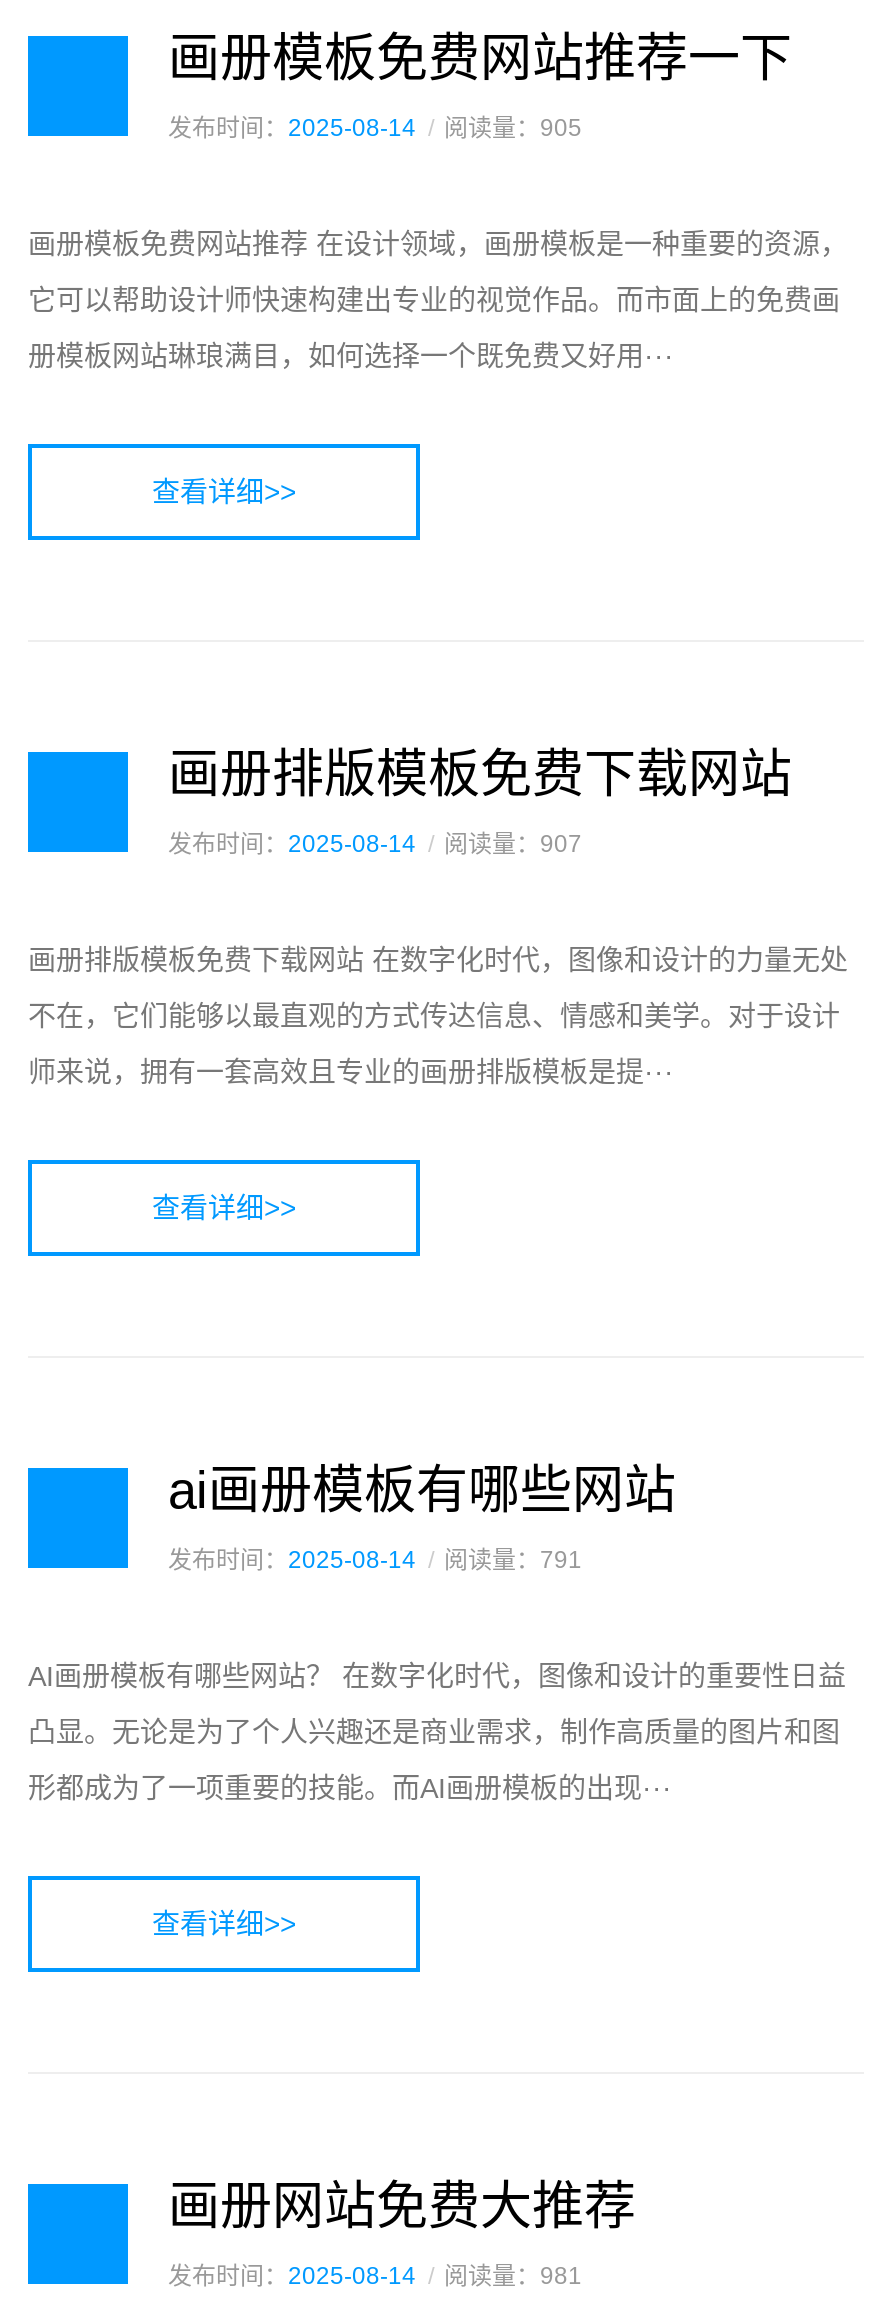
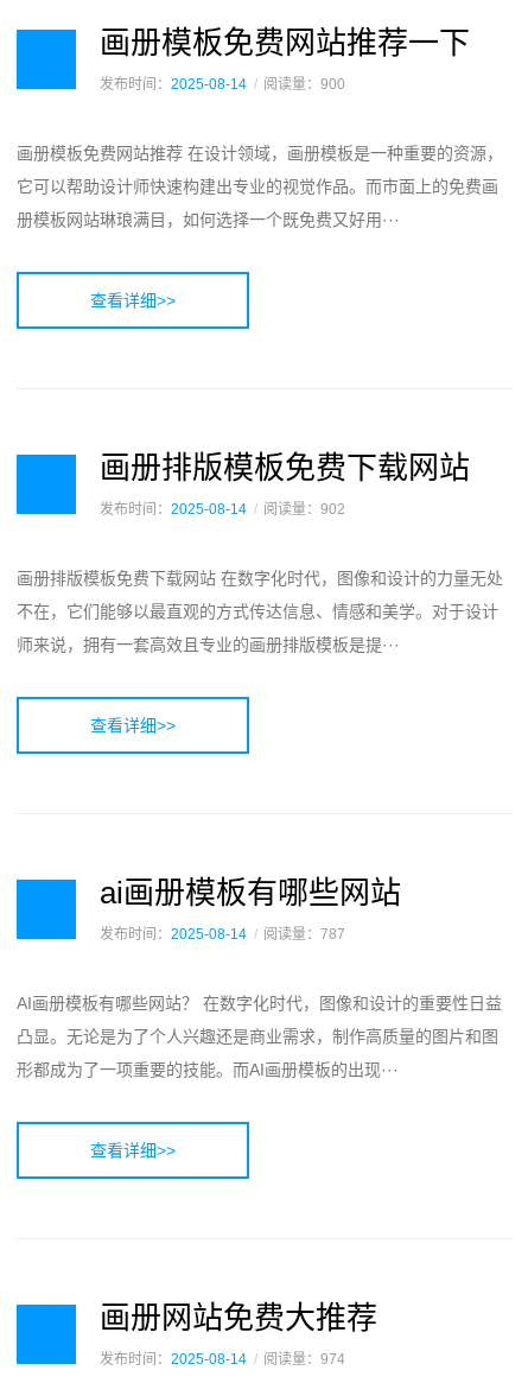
- 发布时间：2025-08-14 阅读量：905
+ 发布时间：2025-08-14 阅读量：900

- 发布时间：2025-08-14 阅读量：907
+ 发布时间：2025-08-14 阅读量：902

- 发布时间：2025-08-14 阅读量：791
+ 发布时间：2025-08-14 阅读量：787

- 发布时间：2025-08-14 阅读量：981
+ 发布时间：2025-08-14 阅读量：974
